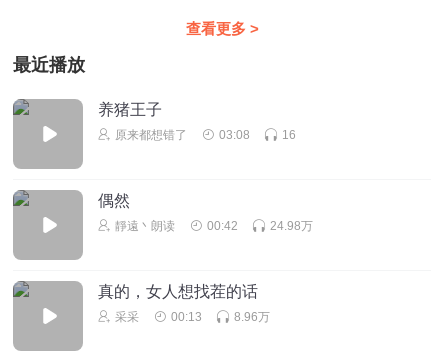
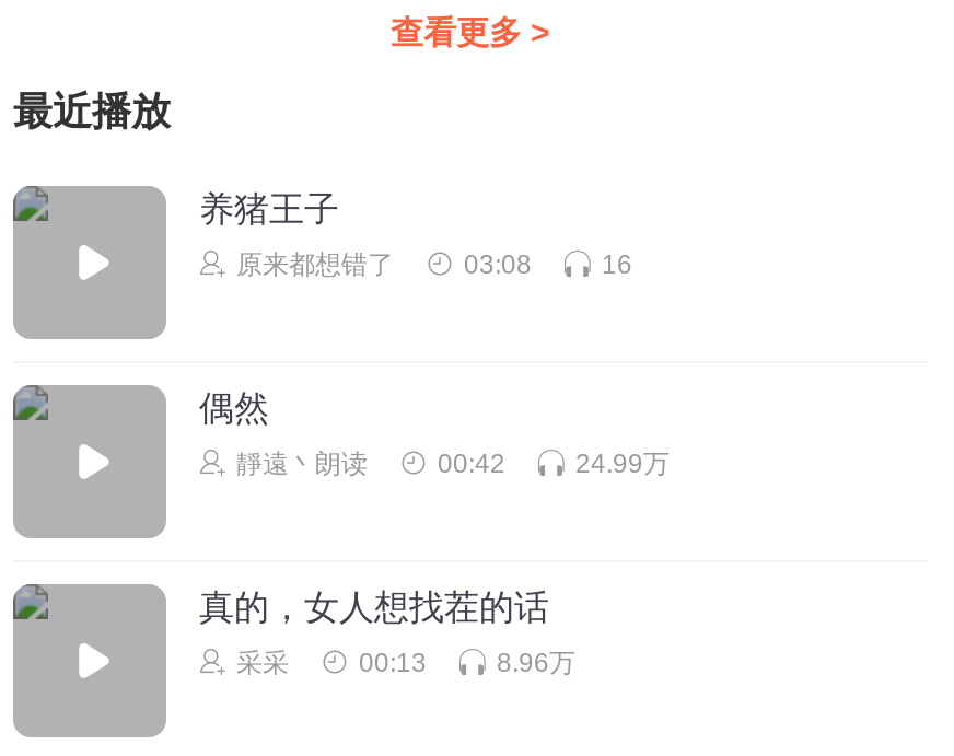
- 24.98万
+ 24.99万
